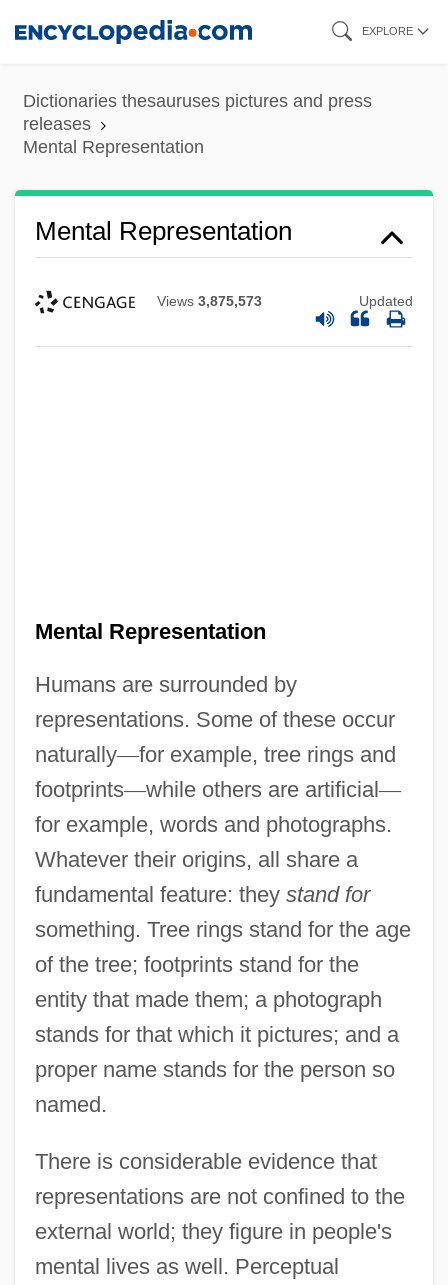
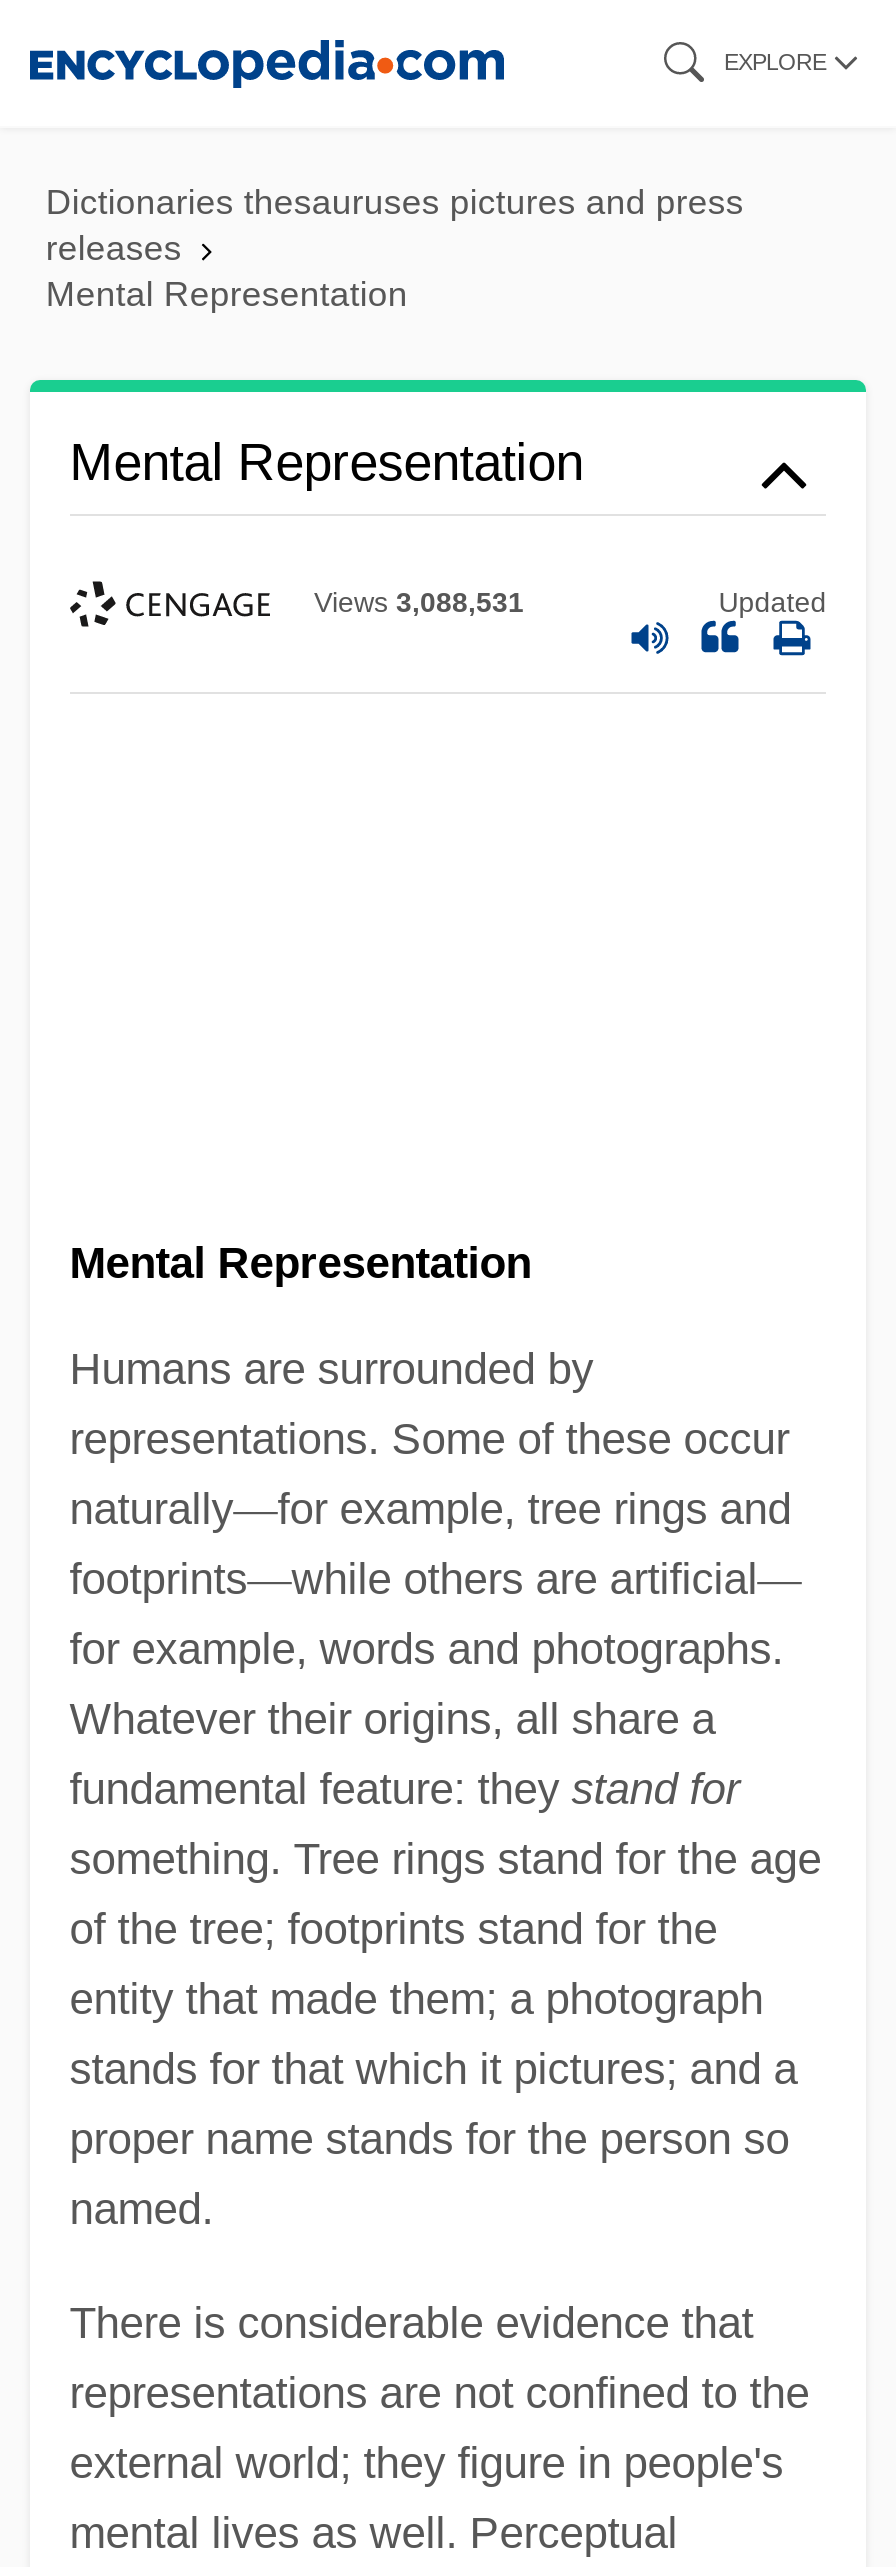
- Views 3,875,573
+ Views 3,088,531
